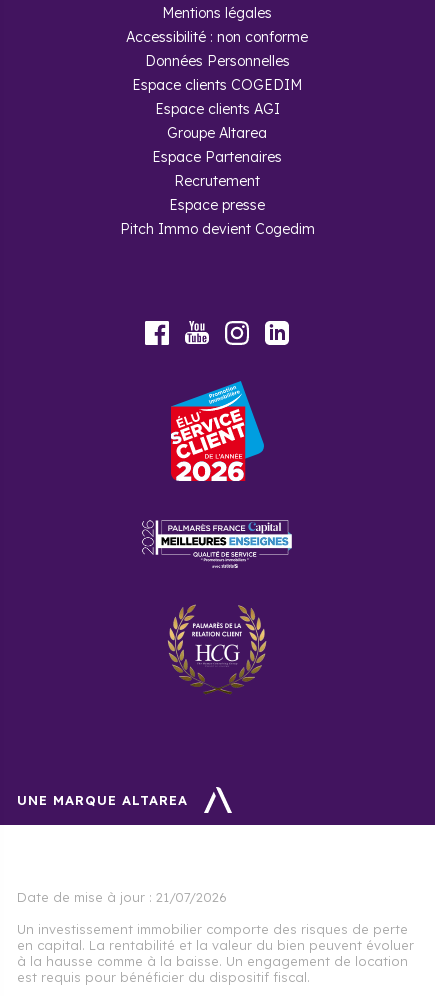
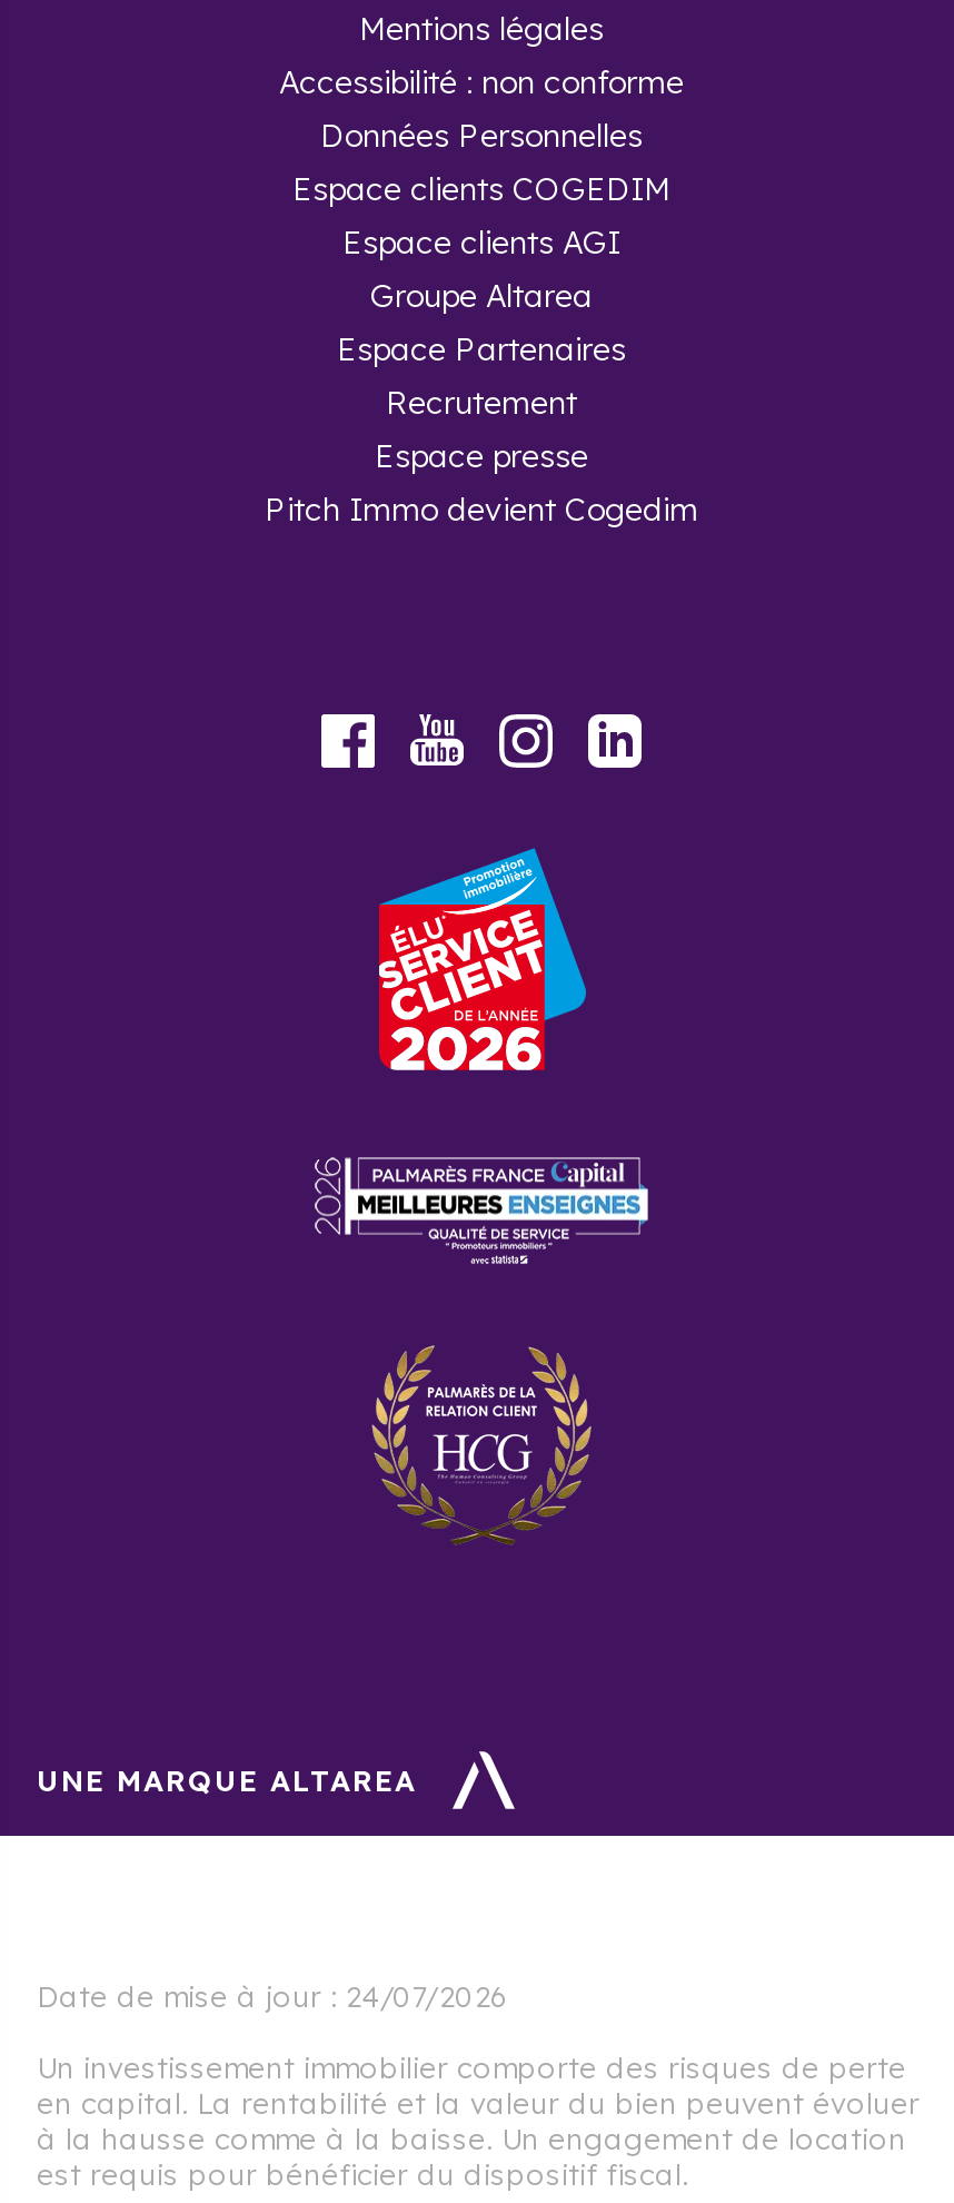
- Date de mise à jour : 21/07/2026
+ Date de mise à jour : 24/07/2026
